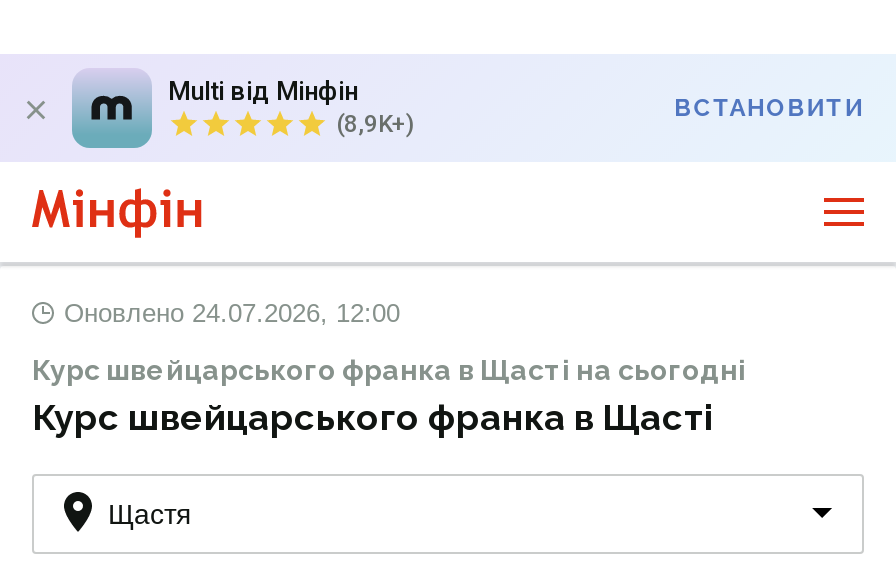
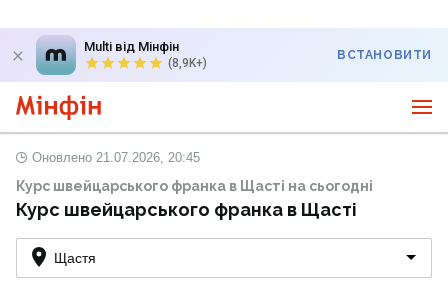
- Оновлено 24.07.2026, 12:00
+ Оновлено 21.07.2026, 20:45
